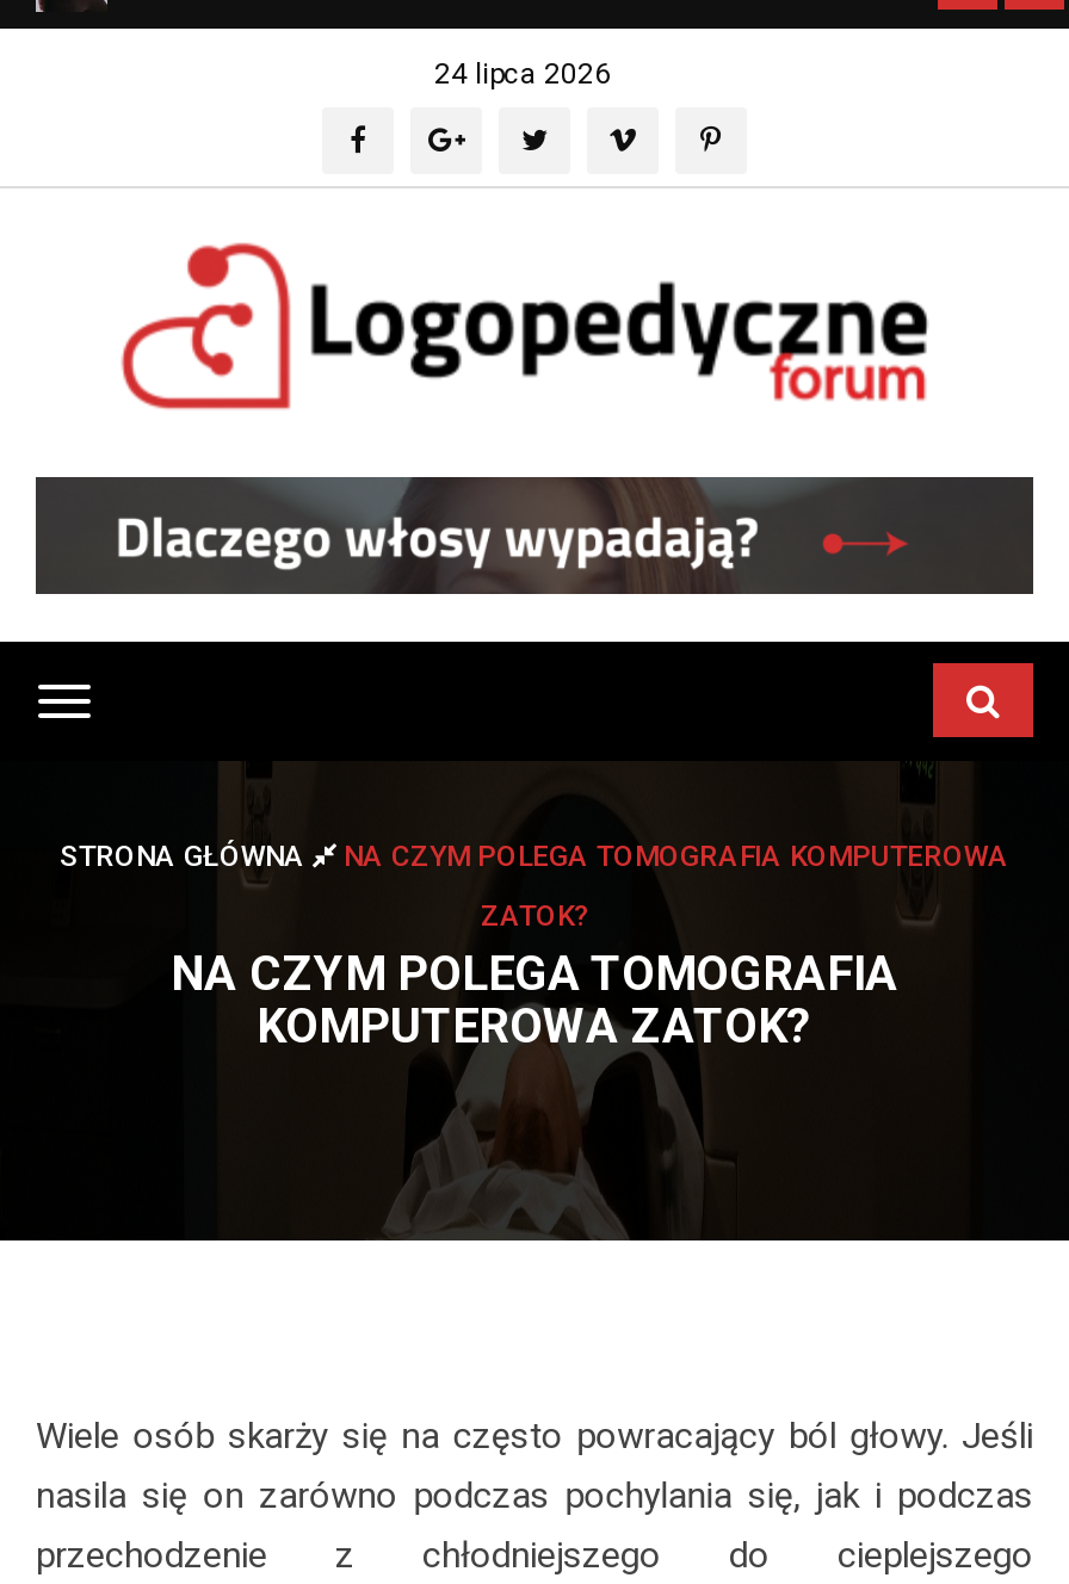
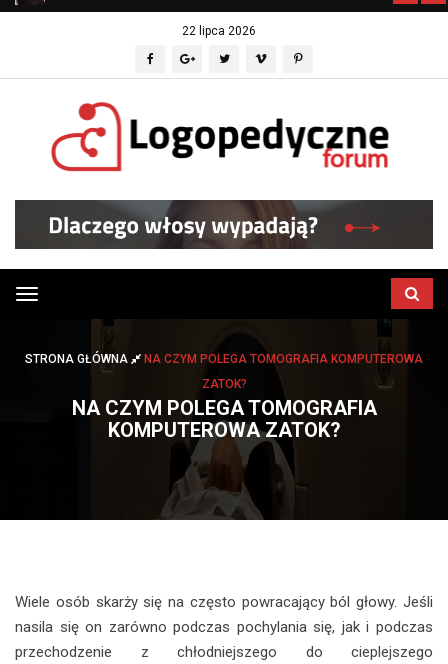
- 24 lipca 2026
+ 22 lipca 2026
